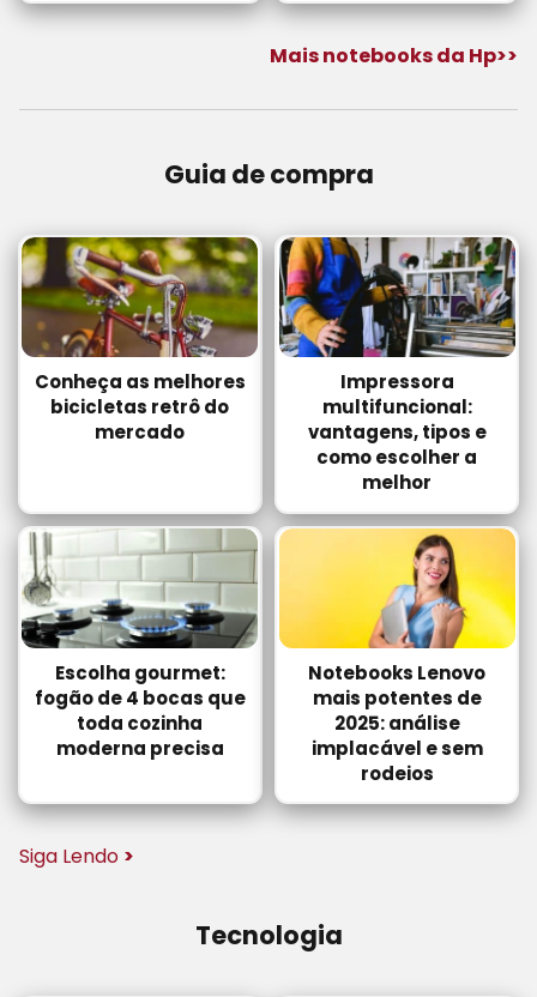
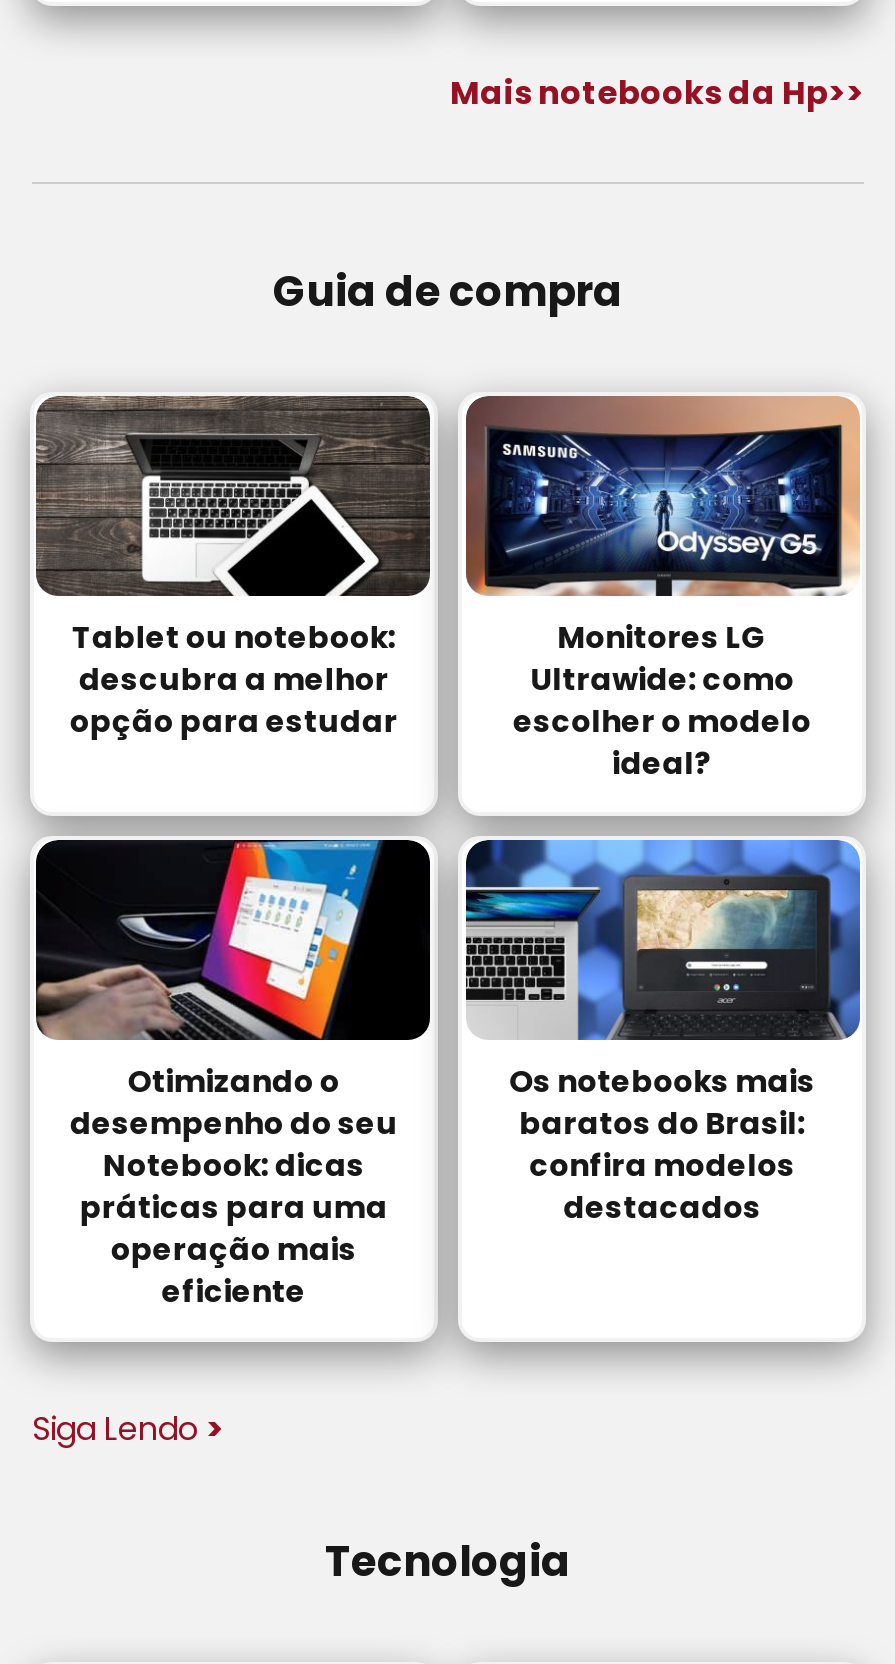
- [image]
- Conheça as melhores
- bicicletas retrô do
- mercado
+ [image]
+ Tablet ou notebook:
+ descubra a melhor
+ opção para estudar

- [image]
- Impressora
- multifuncional:
- vantagens, tipos e
- como escolher a
- melhor
+ [image]
+ Monitores LG
+ Ultrawide: como
+ escolher o modelo
+ ideal?

- [image]
- Escolha gourmet:
- fogão de 4 bocas que
- toda cozinha
- moderna precisa
+ [image]
+ Otimizando o
+ desempenho do seu
+ Notebook: dicas
+ práticas para uma
+ operação mais
+ eficiente

- [image]
- Notebooks Lenovo
- mais potentes de
- 2025: análise
- implacável e sem
- rodeios
+ [image]
+ Os notebooks mais
+ baratos do Brasil:
+ confira modelos
+ destacados
